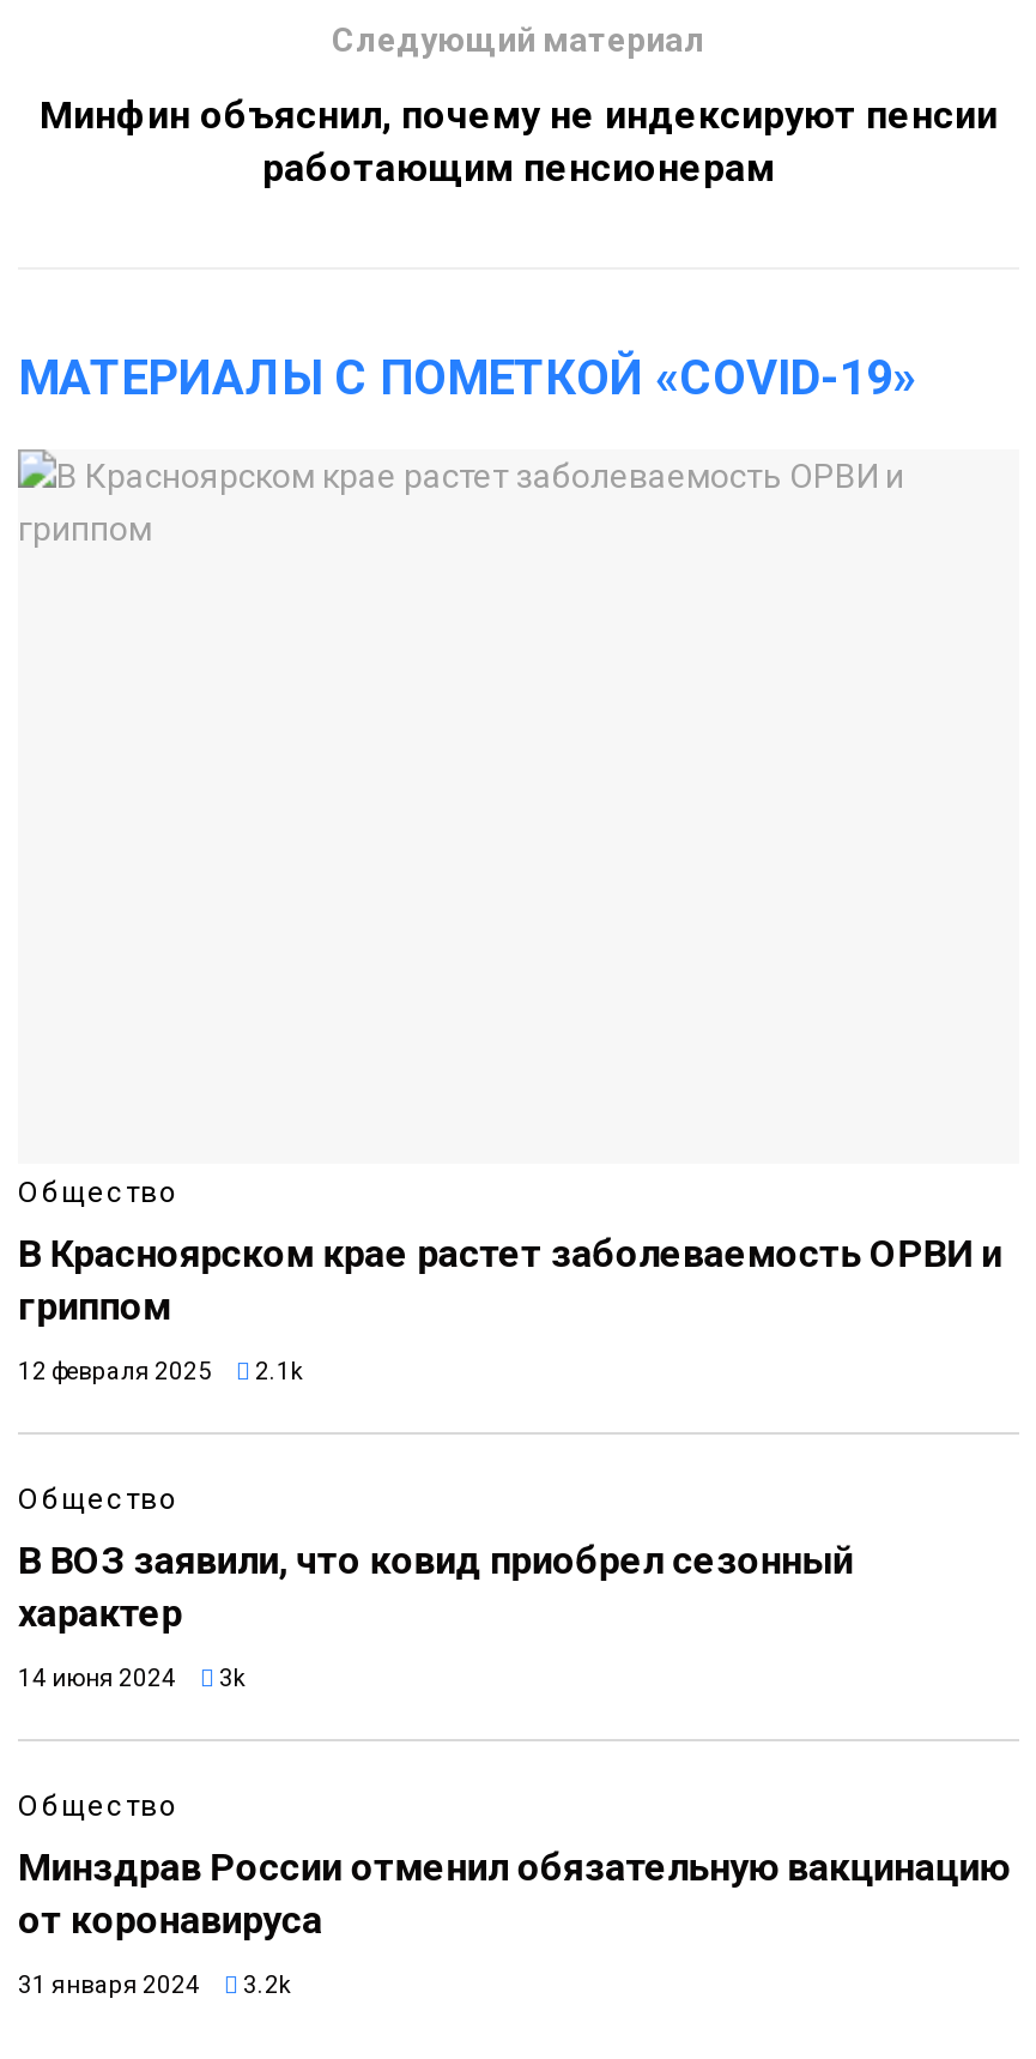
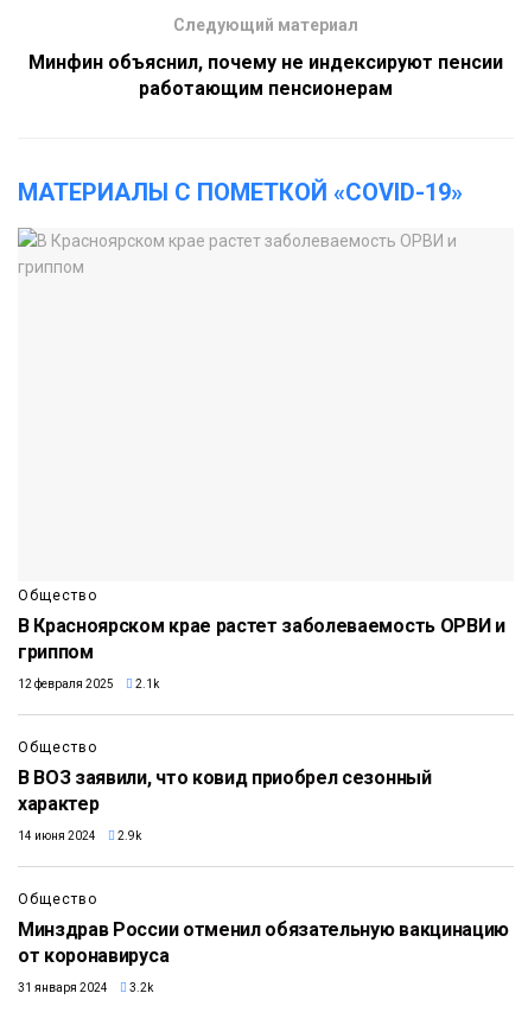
- 14 июня 2024 3k
+ 14 июня 2024 2.9k
